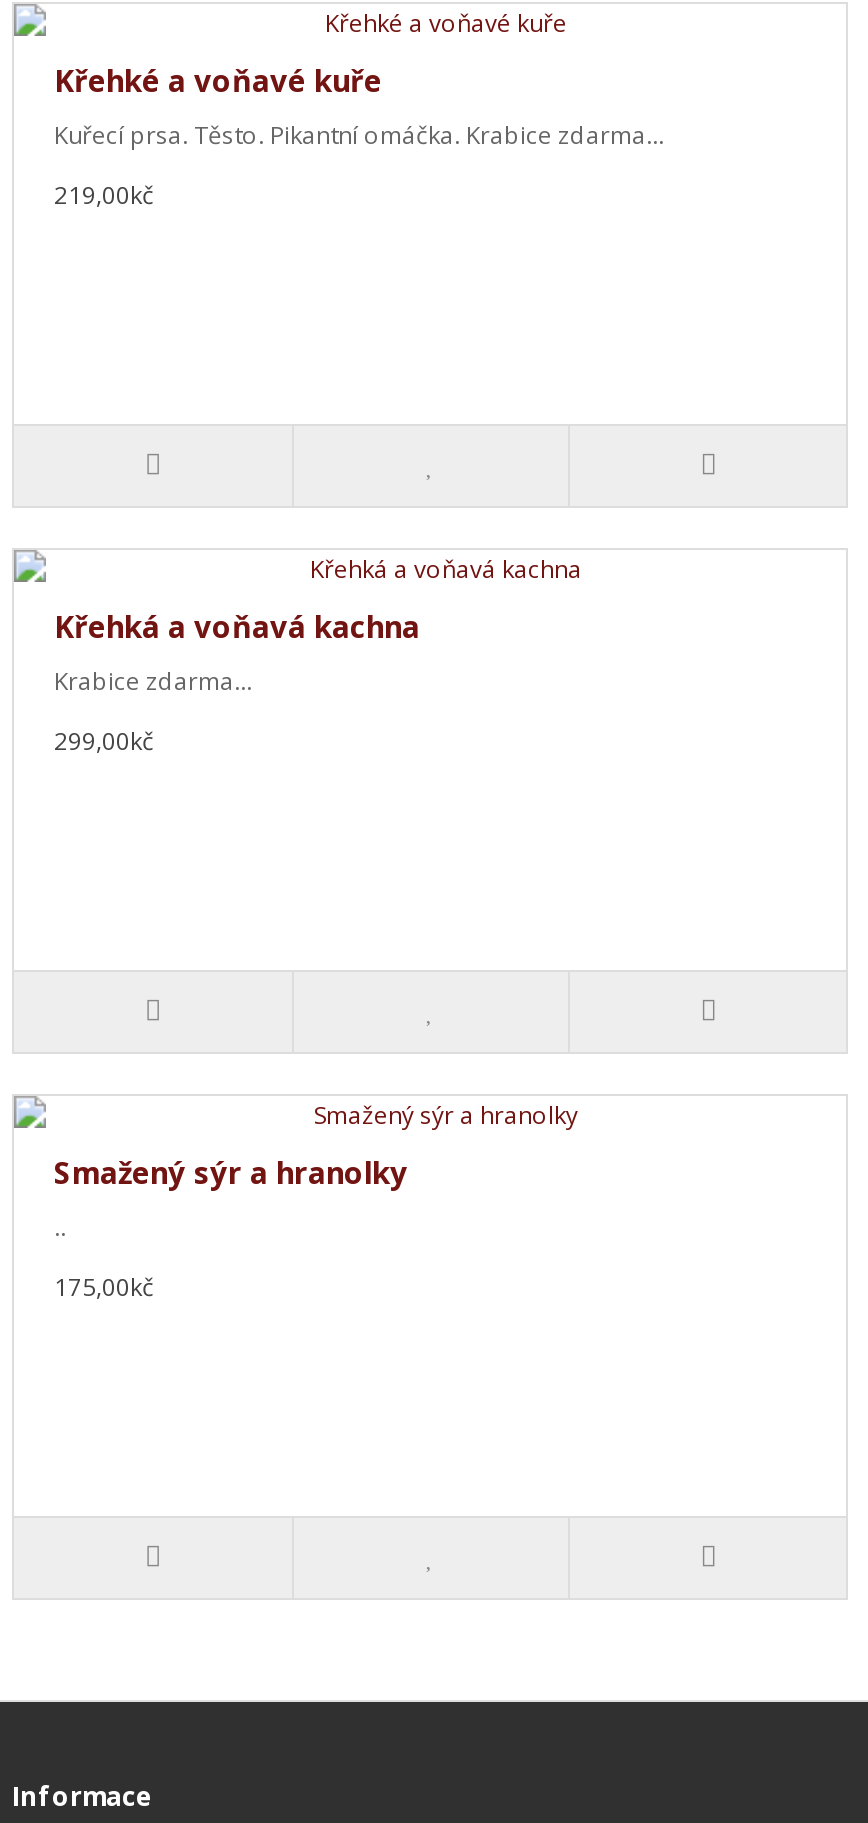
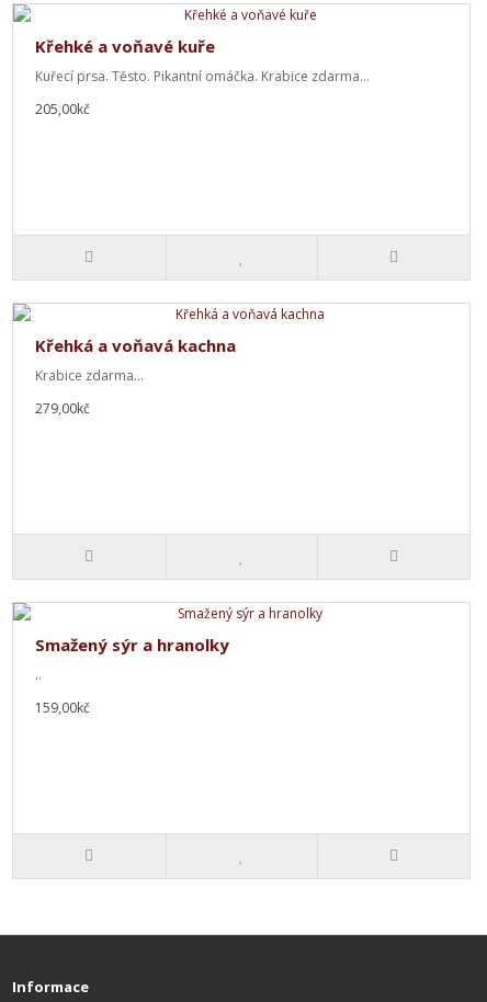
- 219,00kč
+ 205,00kč

- 299,00kč
+ 279,00kč

- 175,00kč
+ 159,00kč
